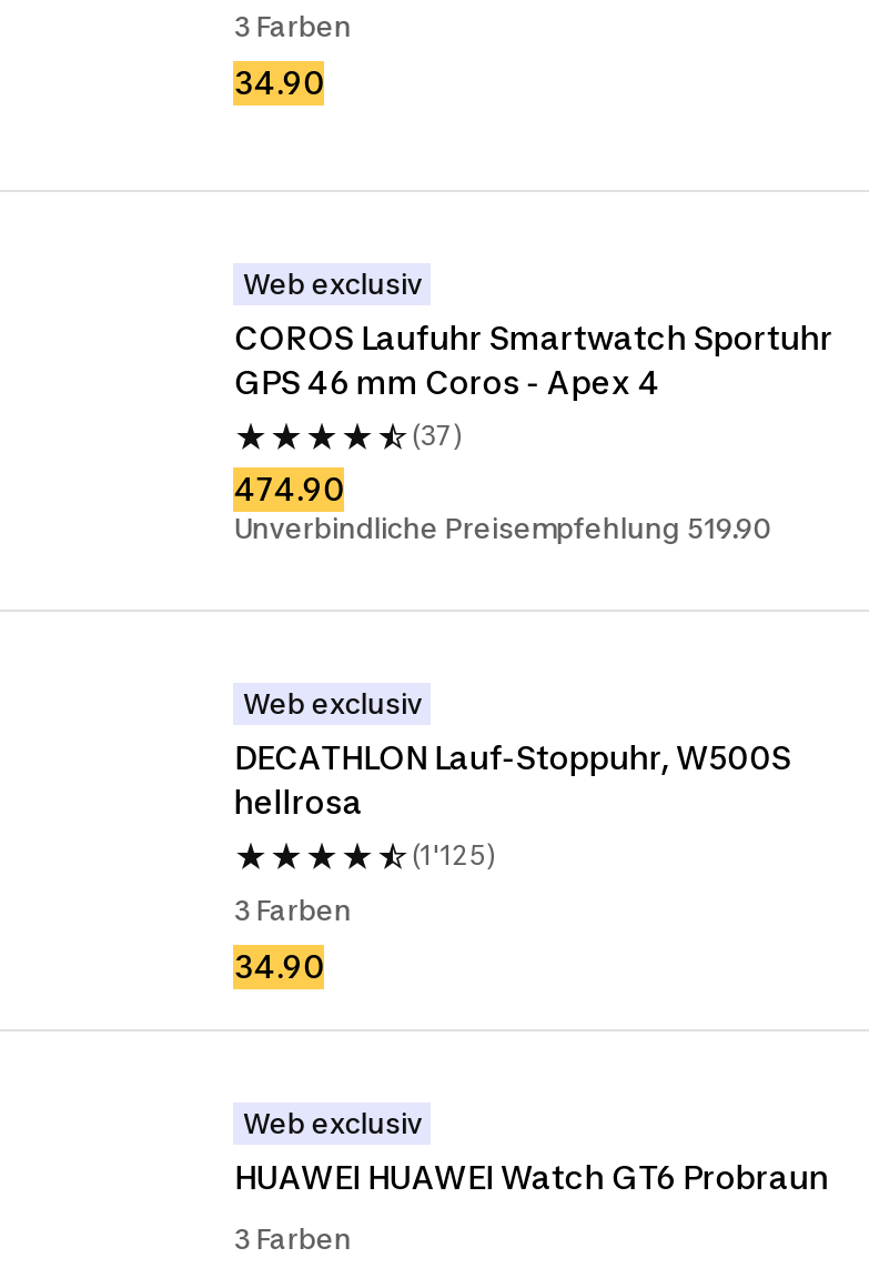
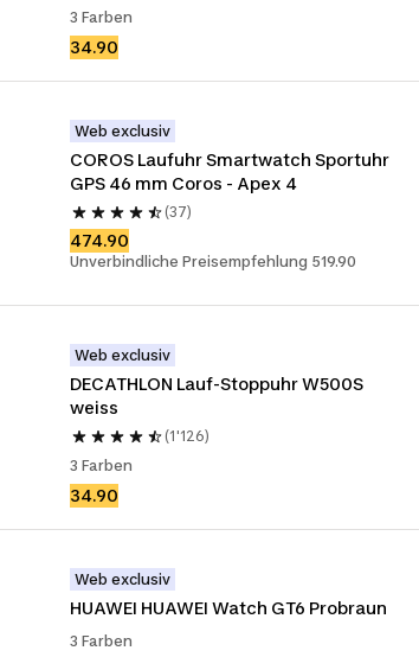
- DECATHLON Lauf-Stoppuhr, W500S
- hellrosa
+ DECATHLON Lauf-Stoppuhr W500S
+ weiss

- (1'125)
+ (1'126)
